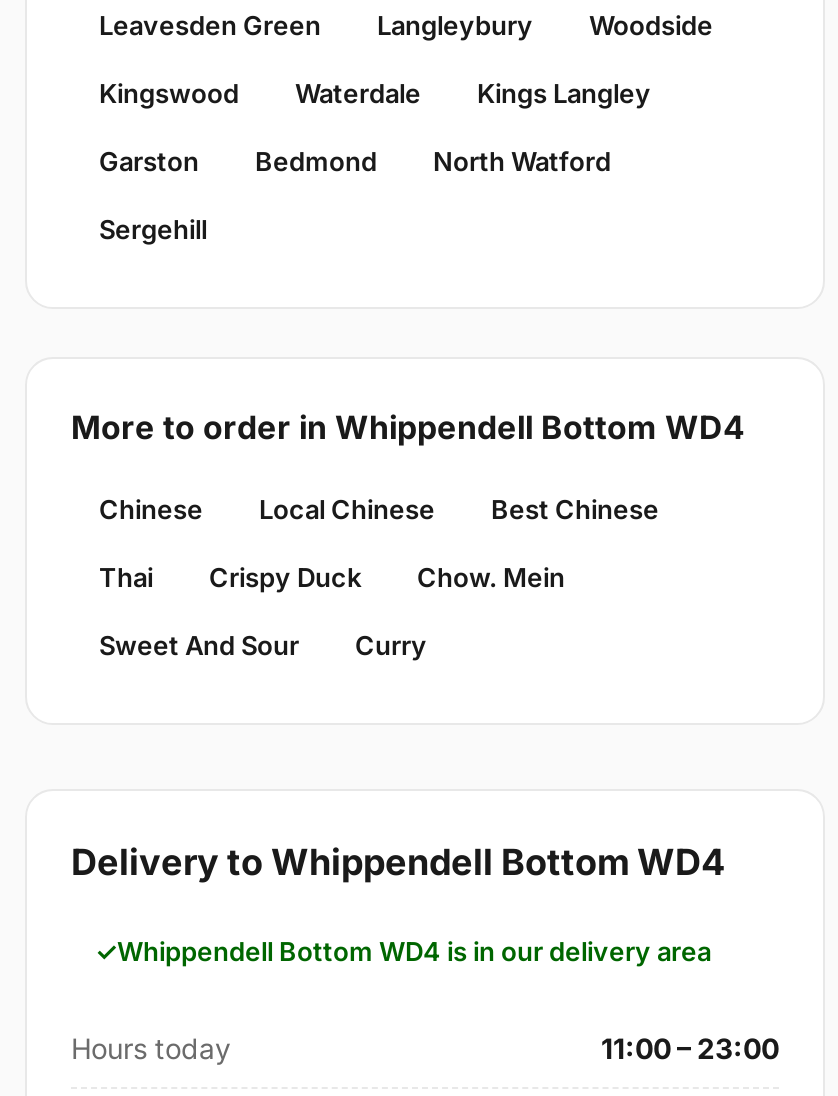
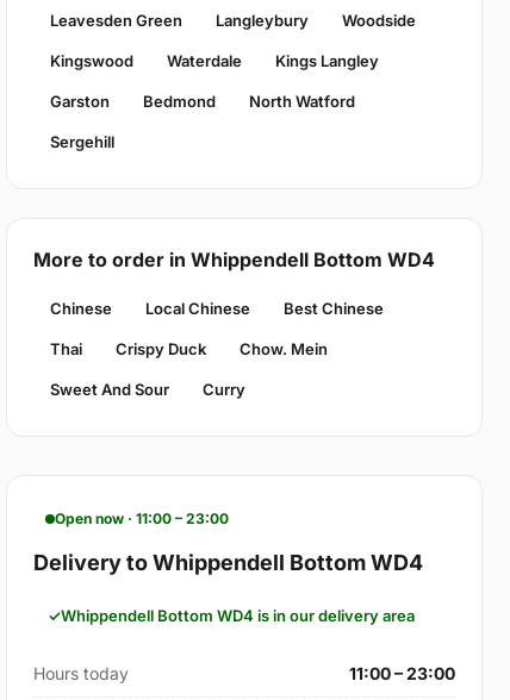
+ Open now · 11:00 – 23:00
